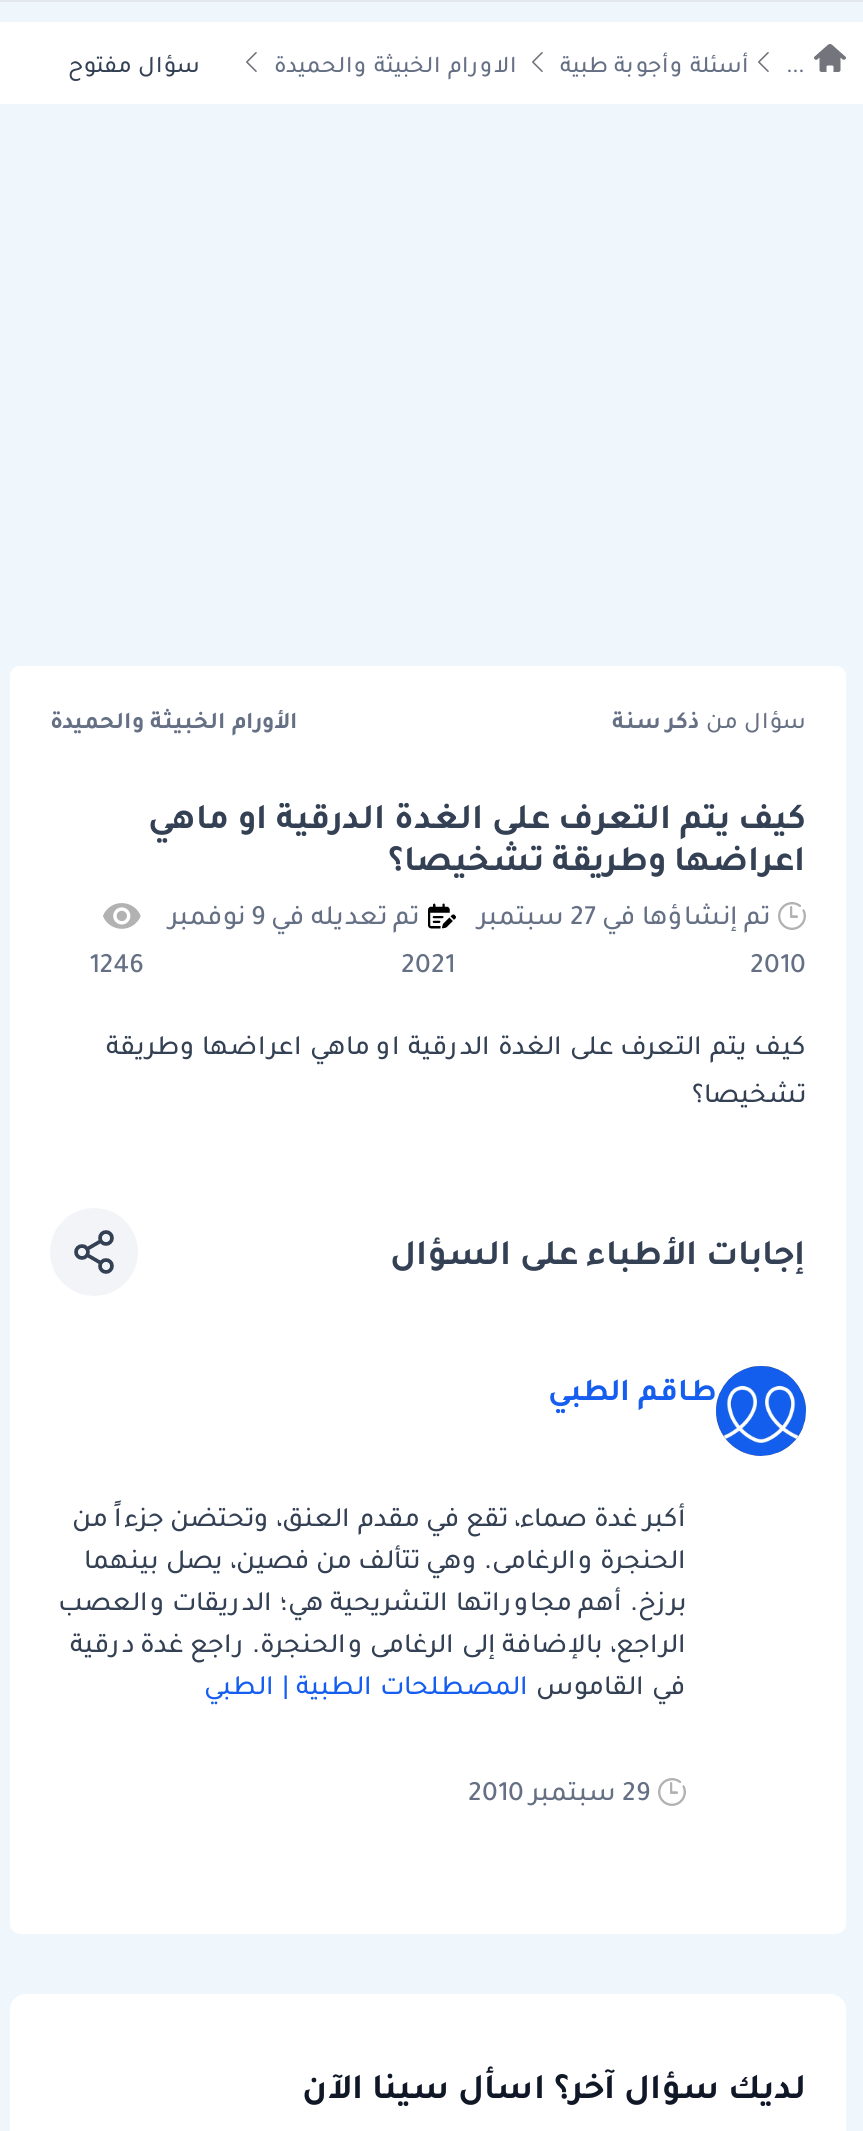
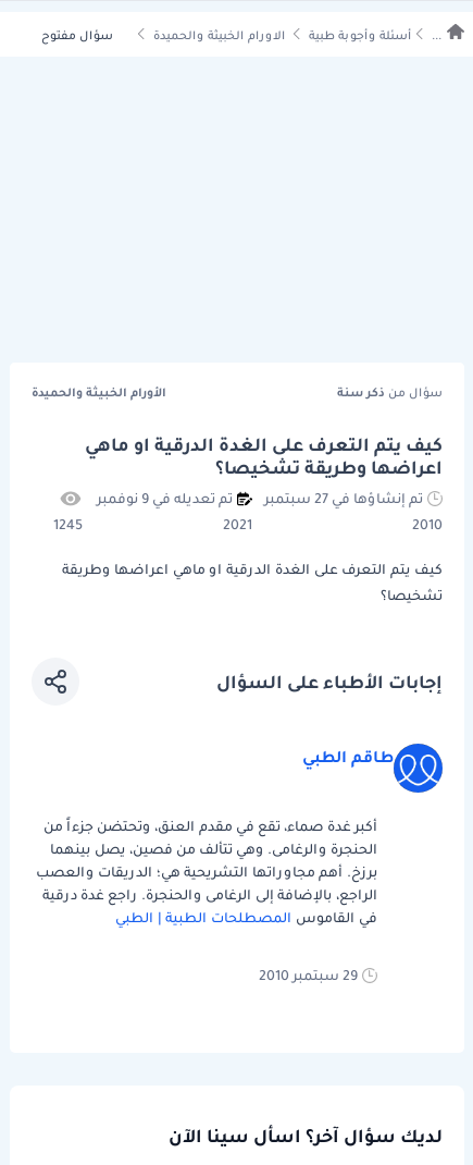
- 1246
+ 1245
